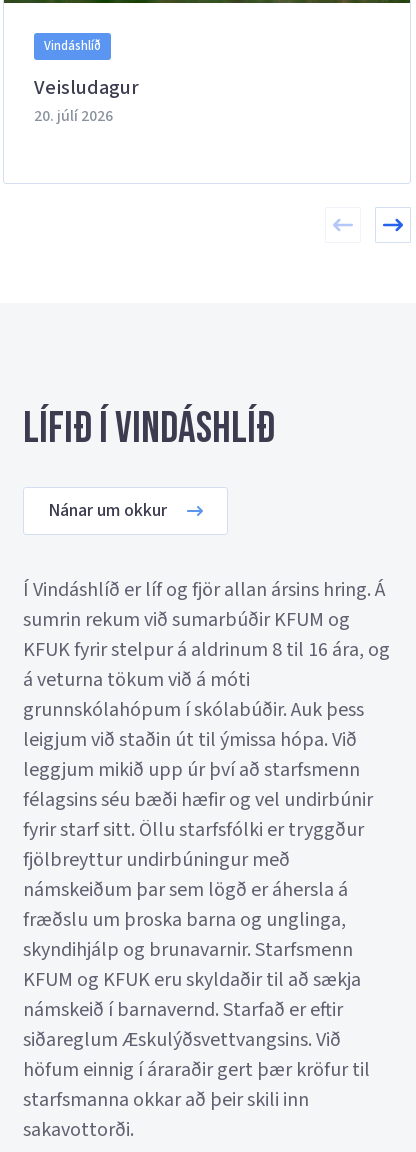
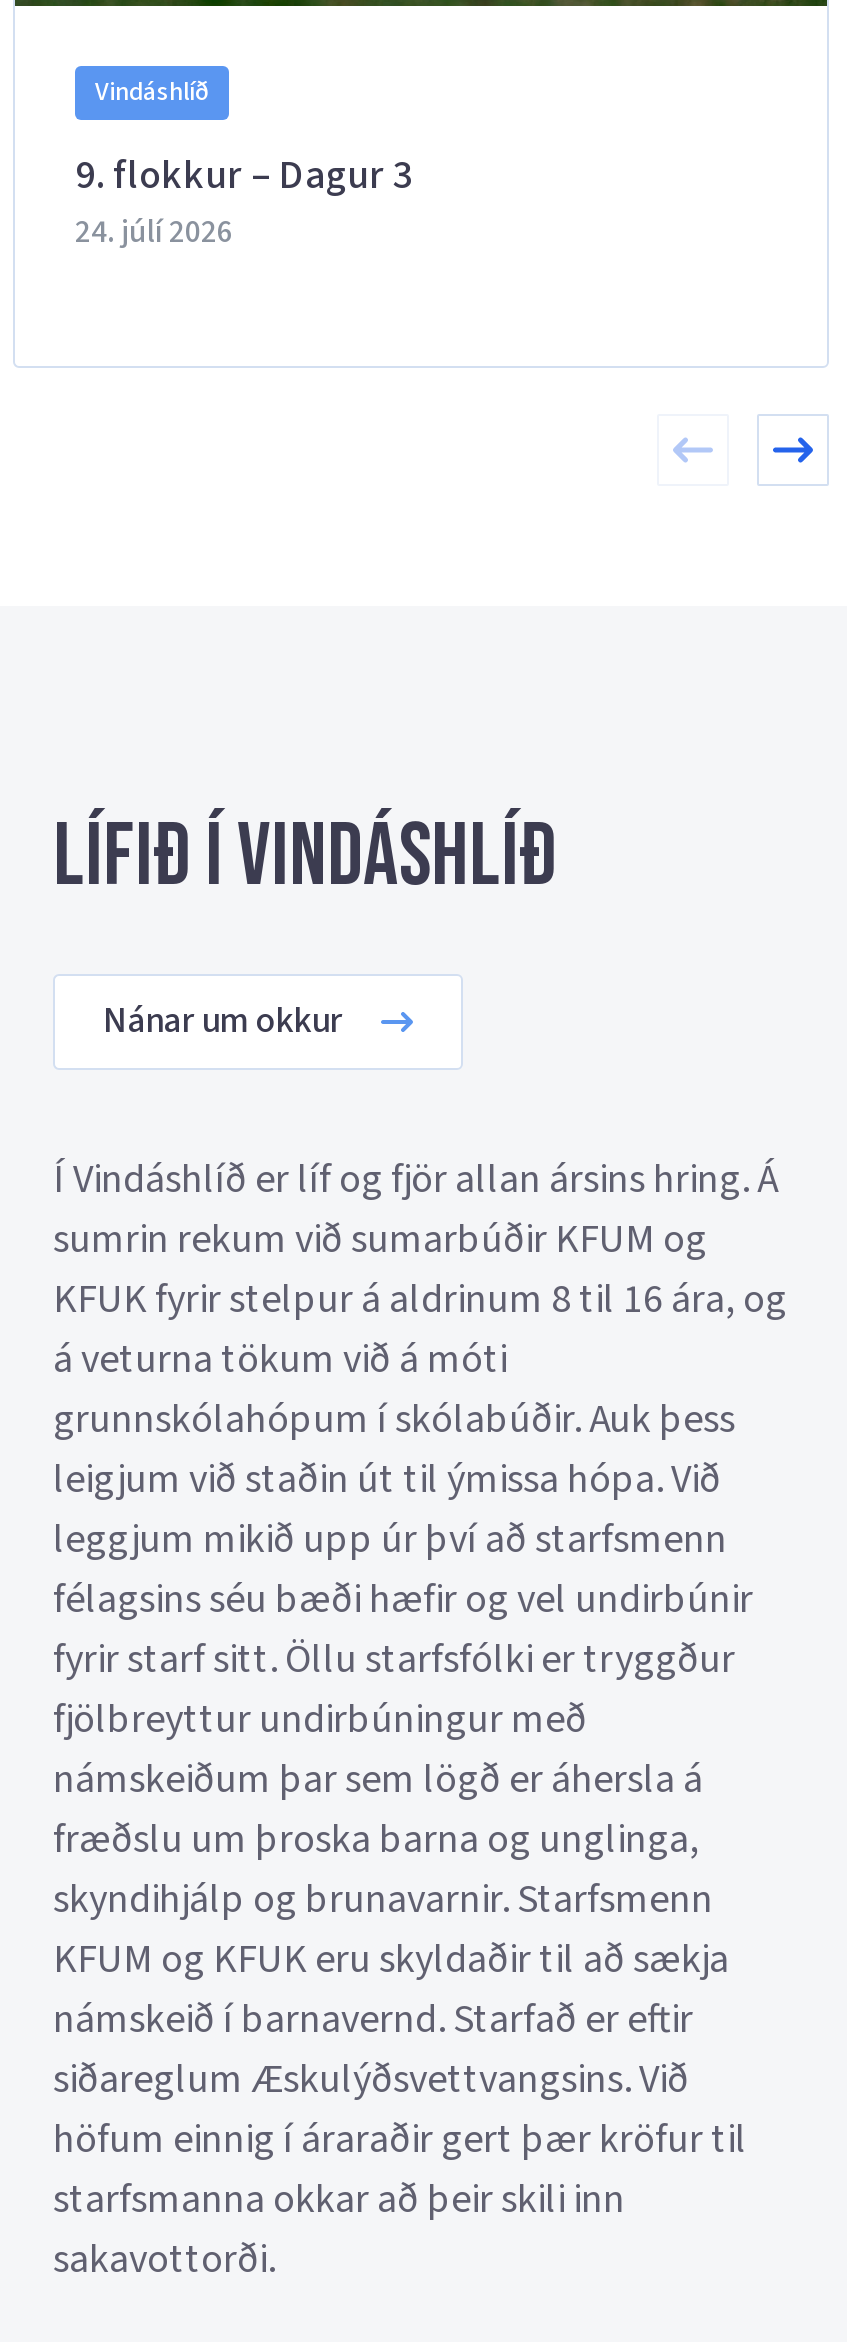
- Veisludagur
- 20. júlí 2026
+ 9. flokkur – Dagur 3
+ 24. júlí 2026
